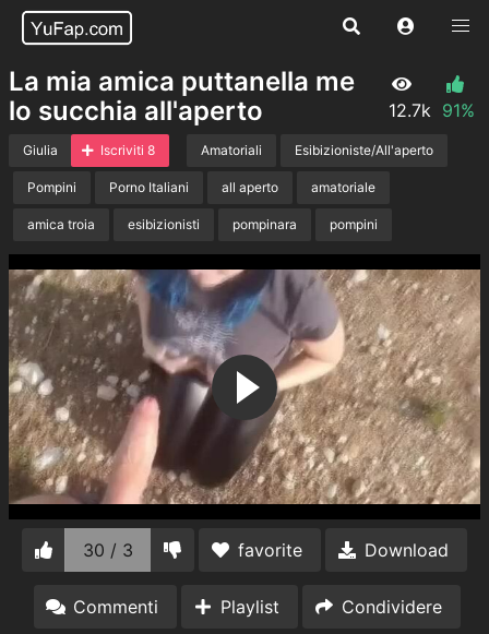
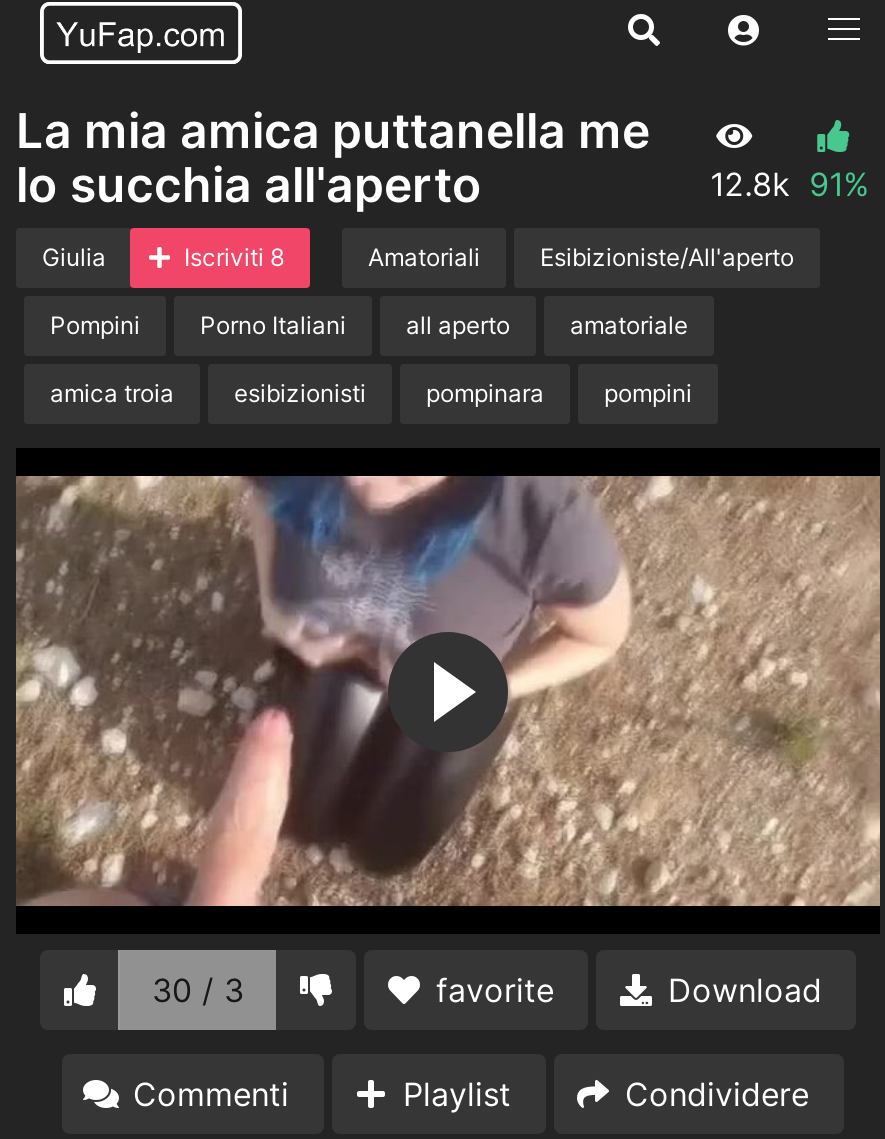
- 12.7k 91%
+ 12.8k 91%
